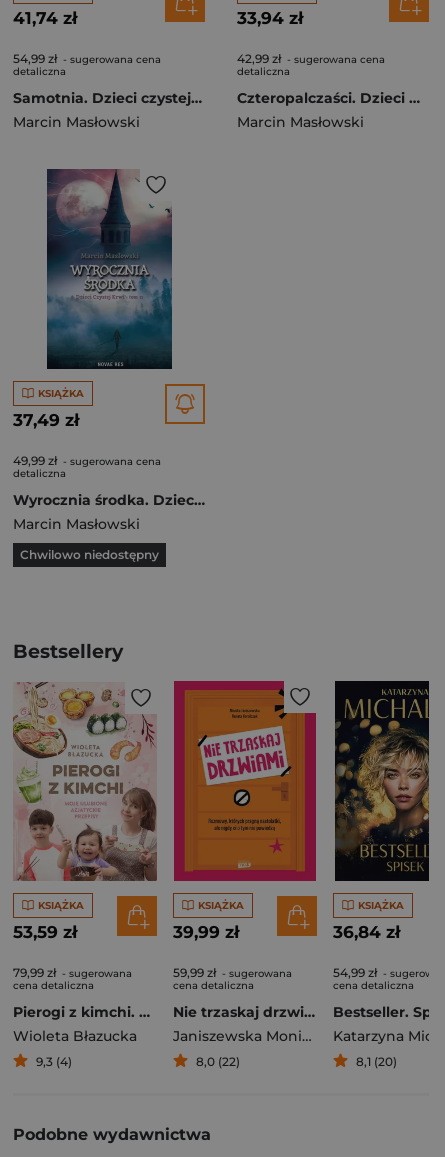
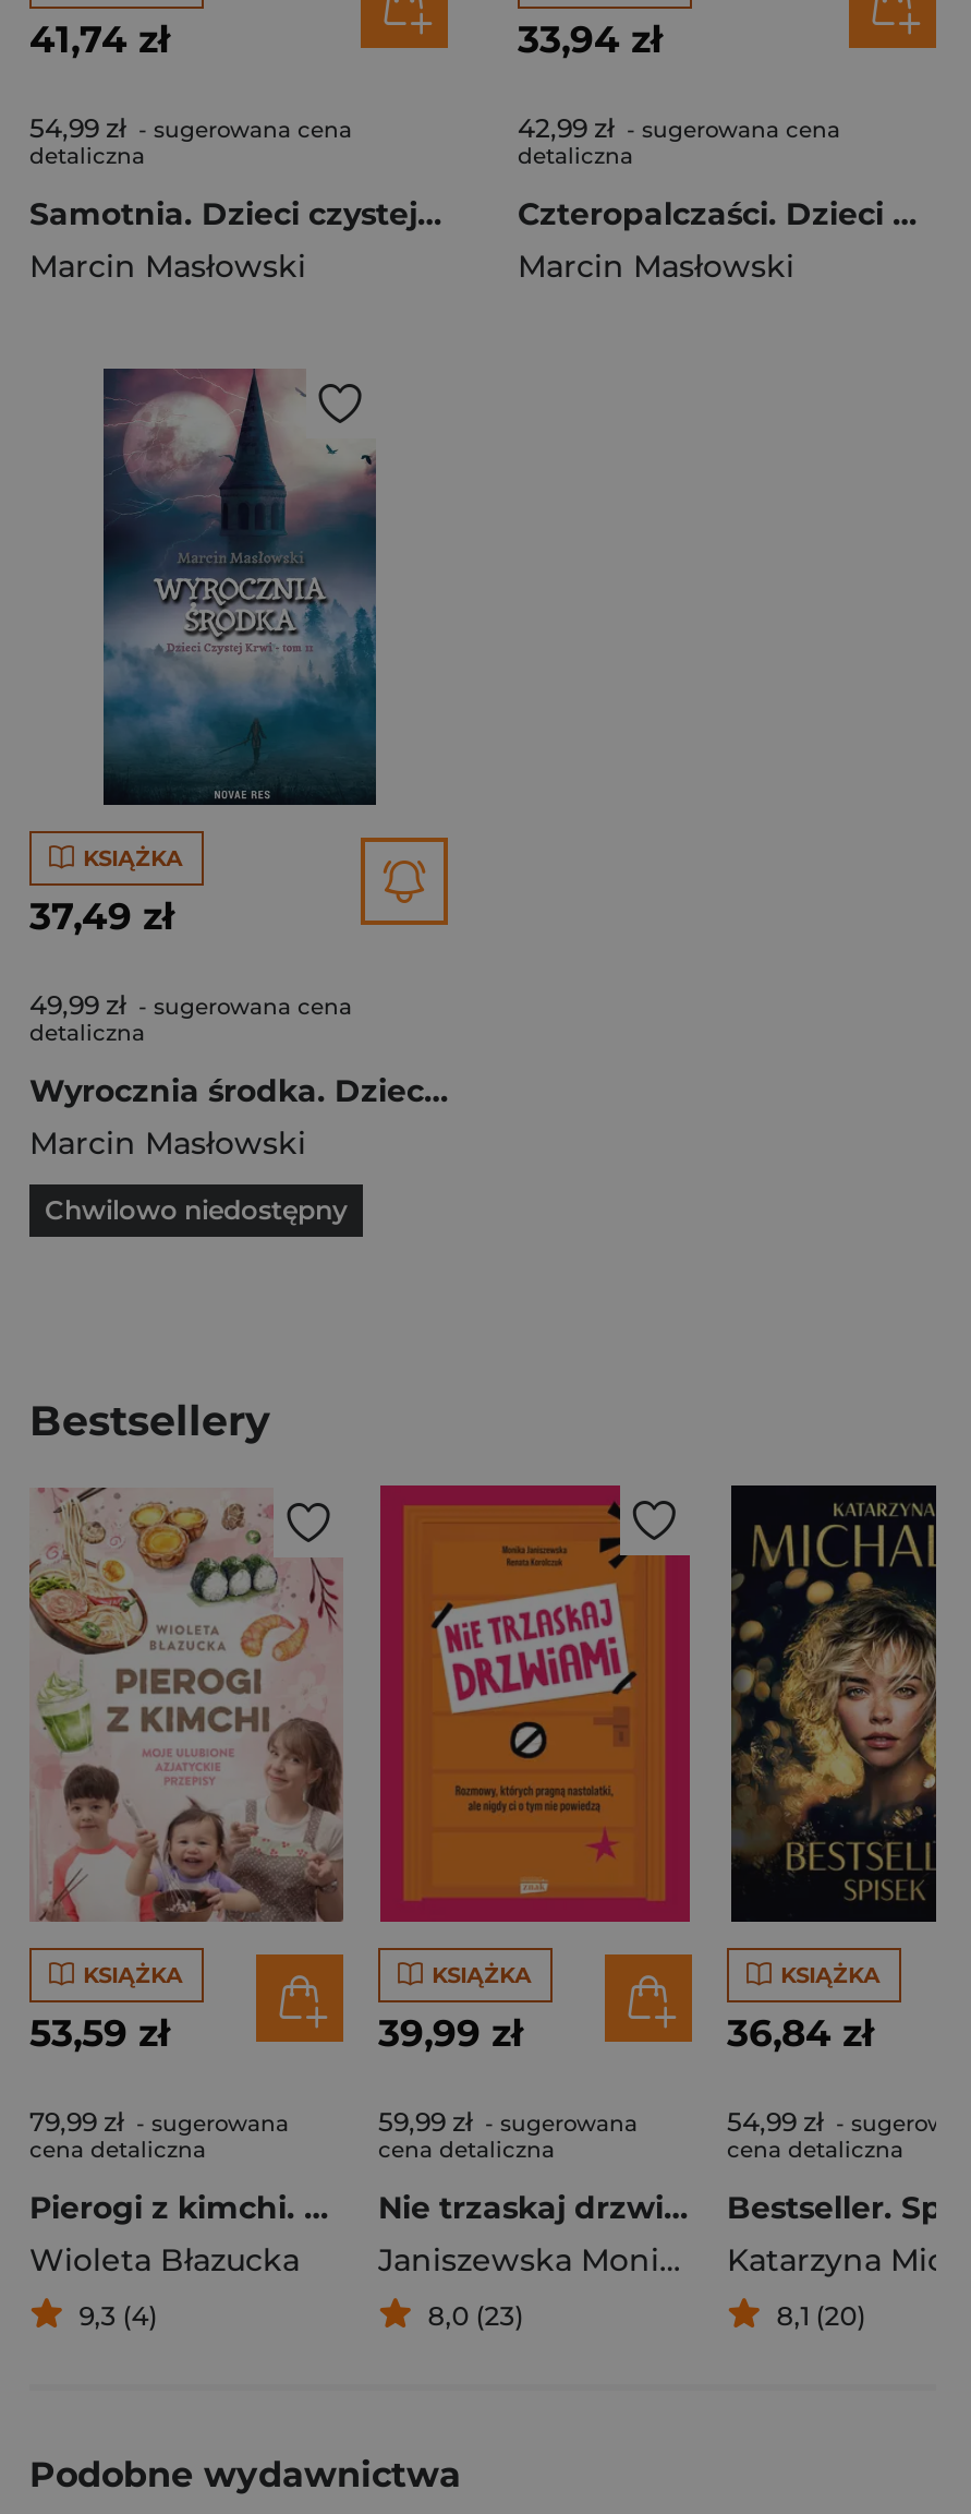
- 8,0 (22)
+ 8,0 (23)
